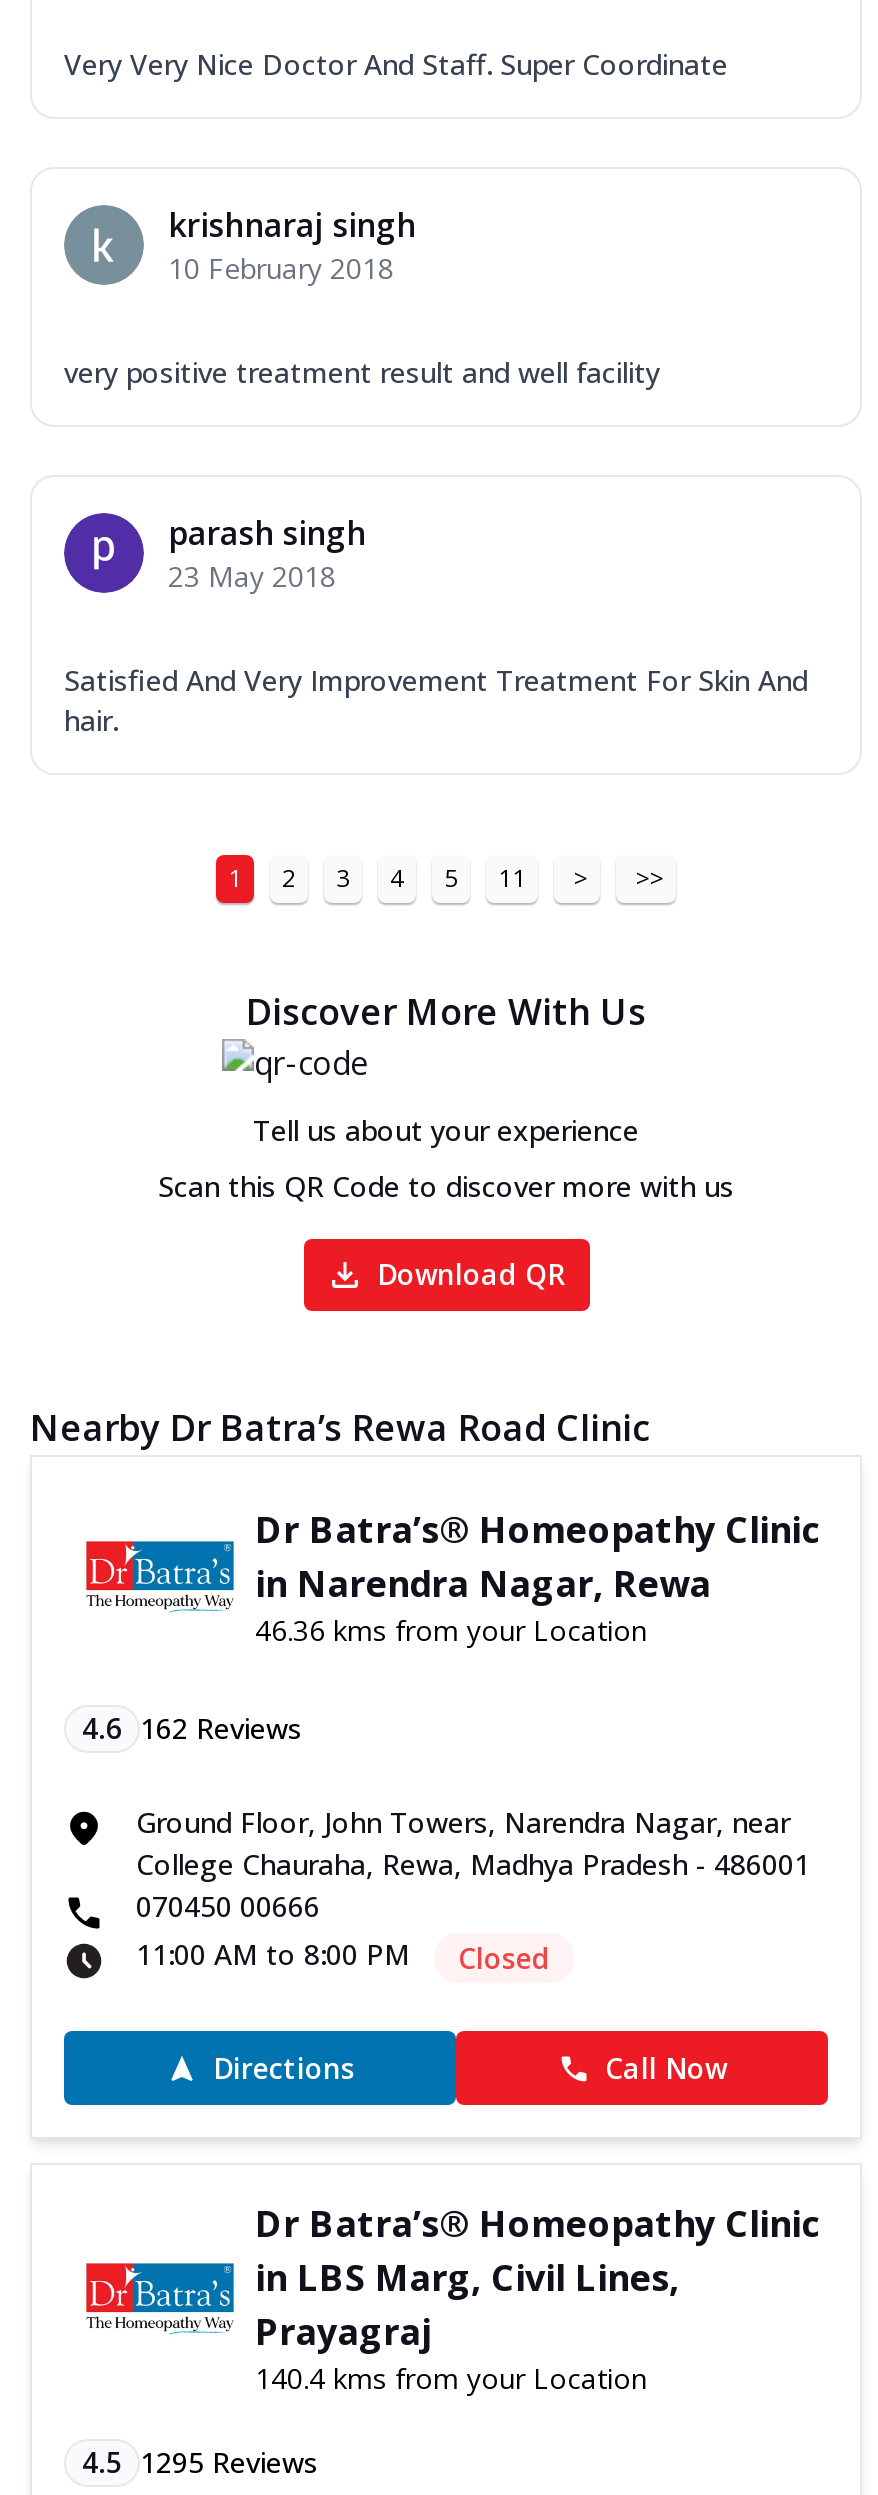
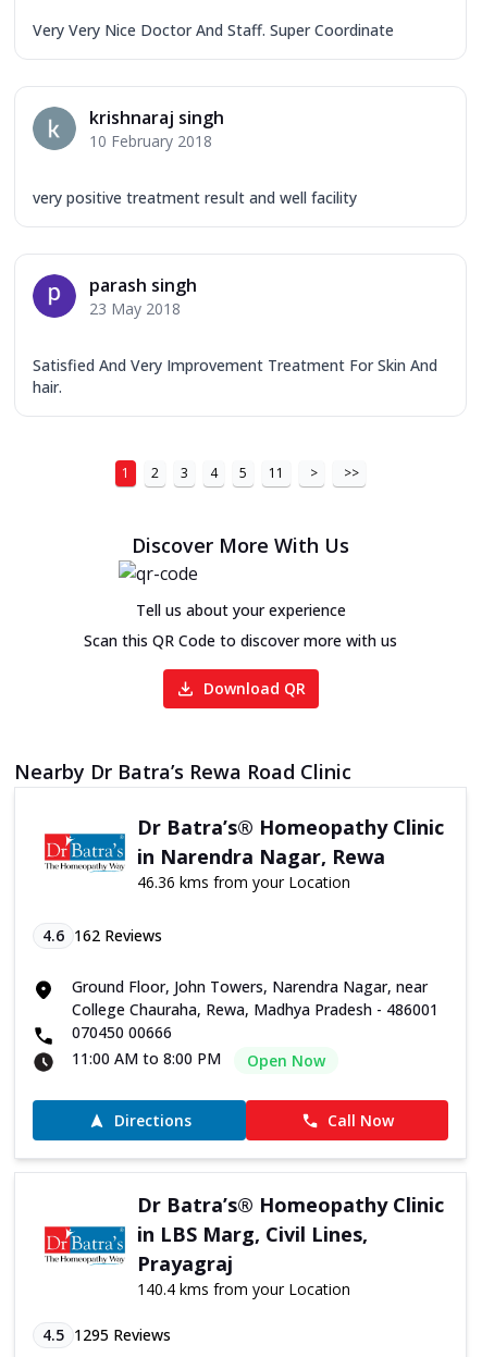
- Closed
+ Open Now
